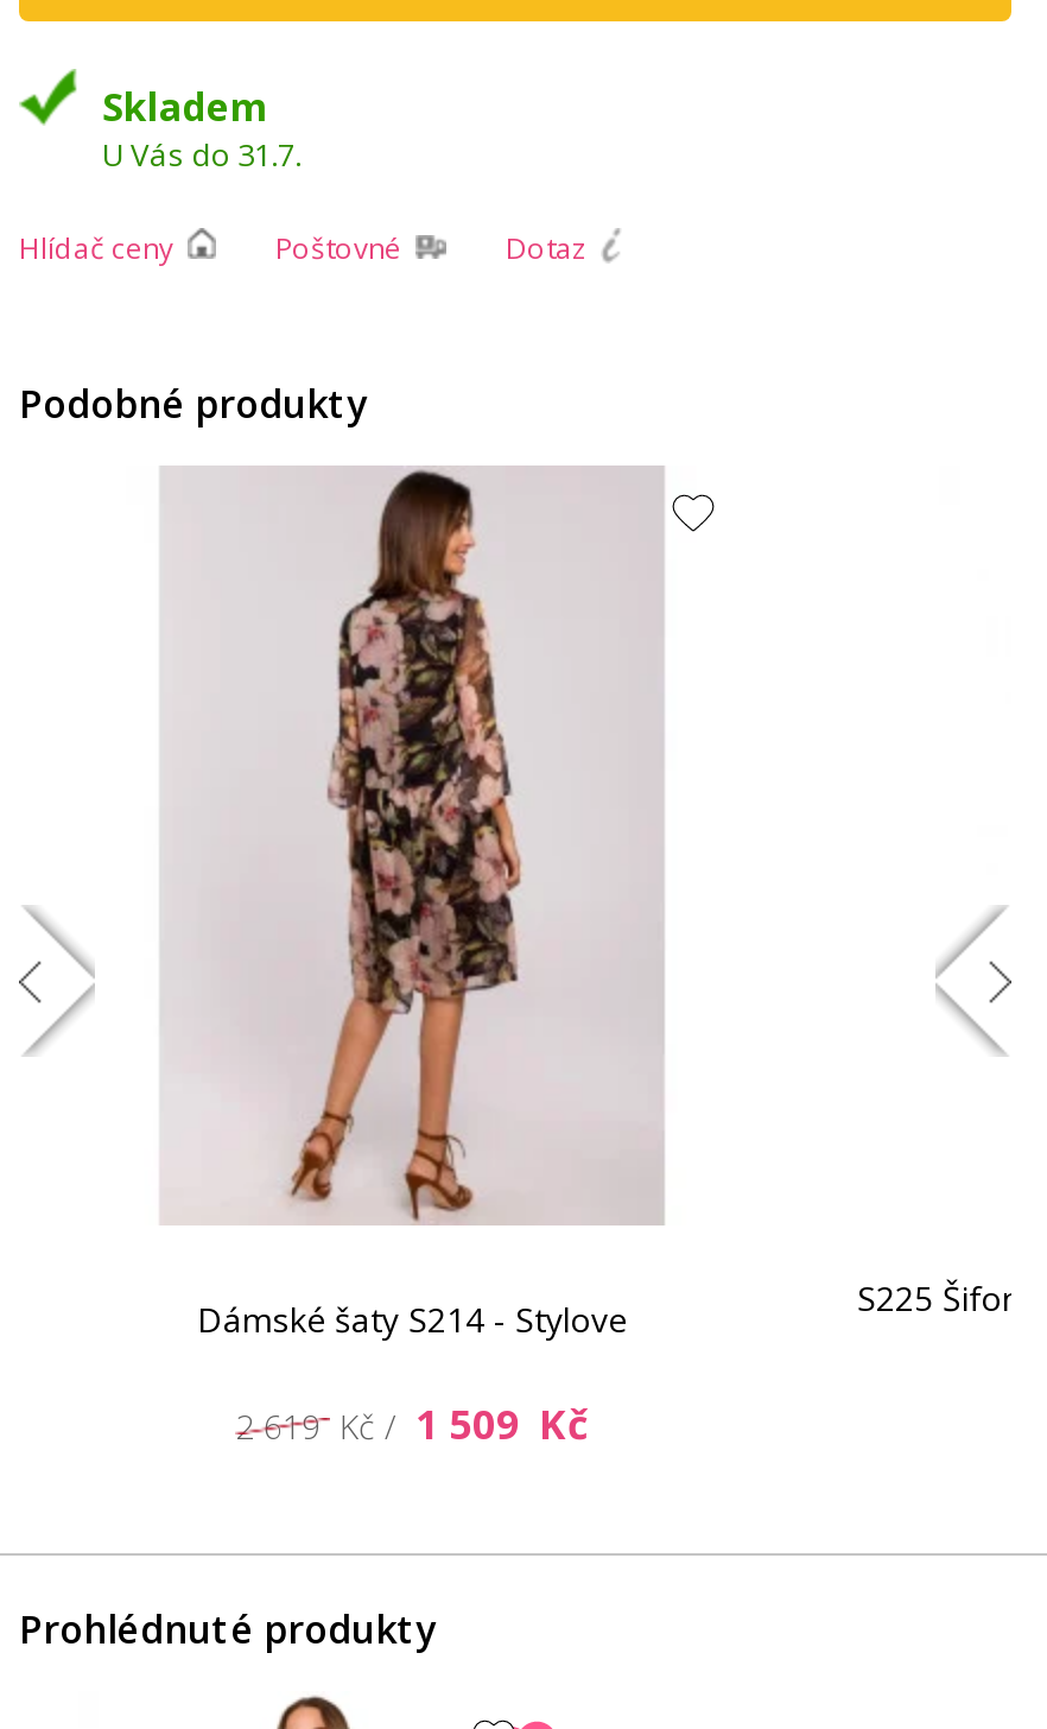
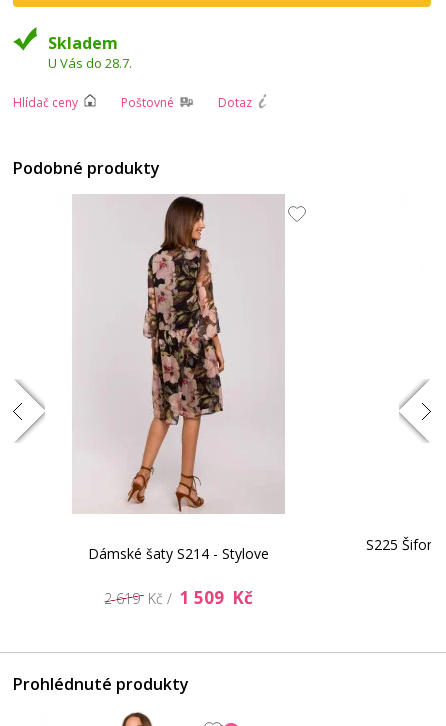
- U Vás do 31.7.
+ U Vás do 28.7.
